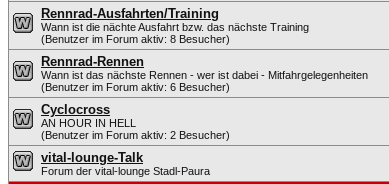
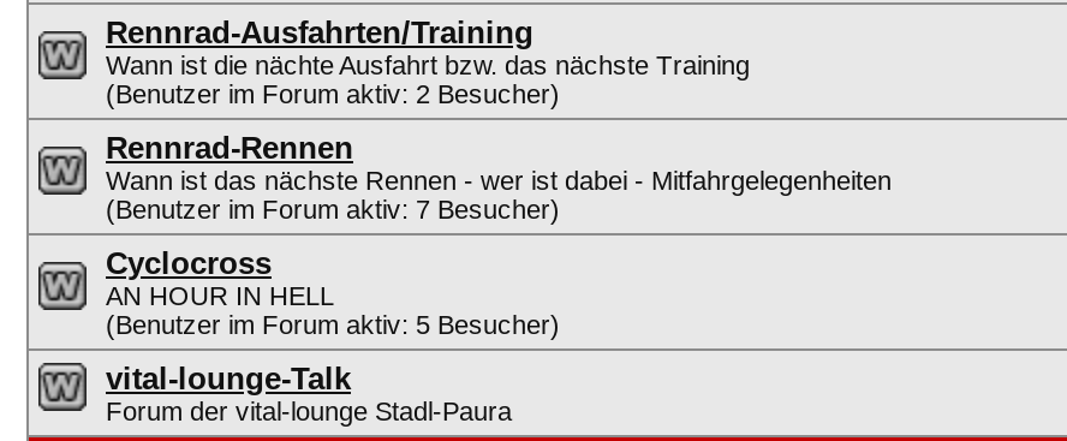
- (Benutzer im Forum aktiv: 8 Besucher)

- (Benutzer im Forum aktiv: 6 Besucher)
+ (Benutzer im Forum aktiv: 7 Besucher)

moved up: (Benutzer im Forum aktiv: 2 Besucher)

+ (Benutzer im Forum aktiv: 5 Besucher)
